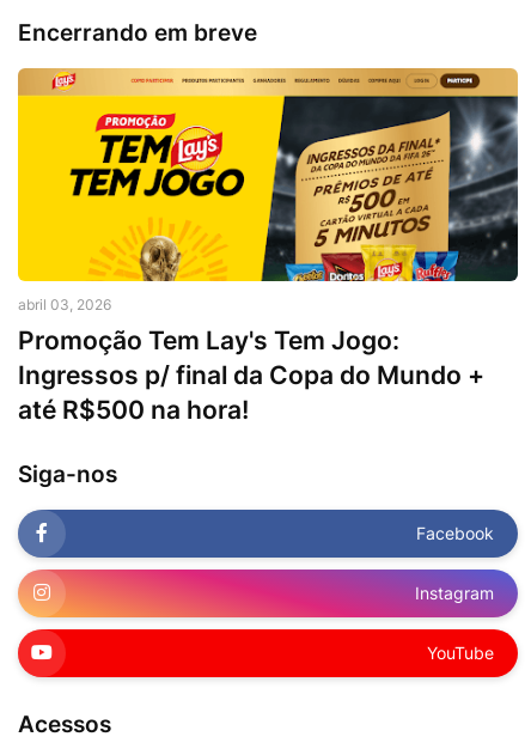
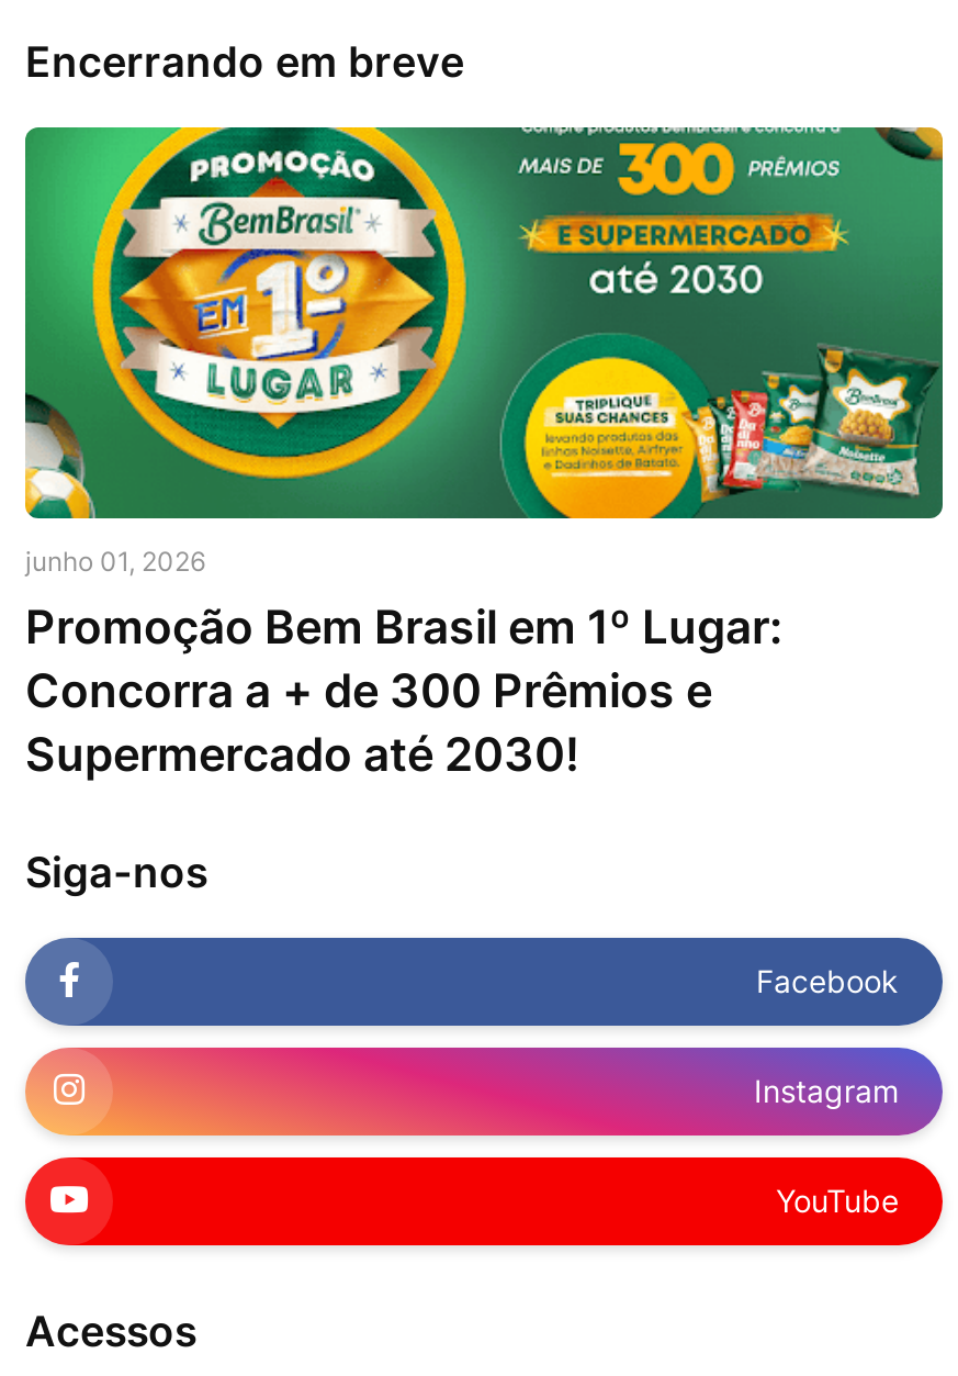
- [image]
- abril 03, 2026
- Promoção Tem Lay's Tem Jogo:
- Ingressos p/ final da Copa do Mundo +
- até R$500 na hora!
+ [image]
+ junho 01, 2026
+ Promoção Bem Brasil em 1º Lugar:
+ Concorra a + de 300 Prêmios e
+ Supermercado até 2030!
